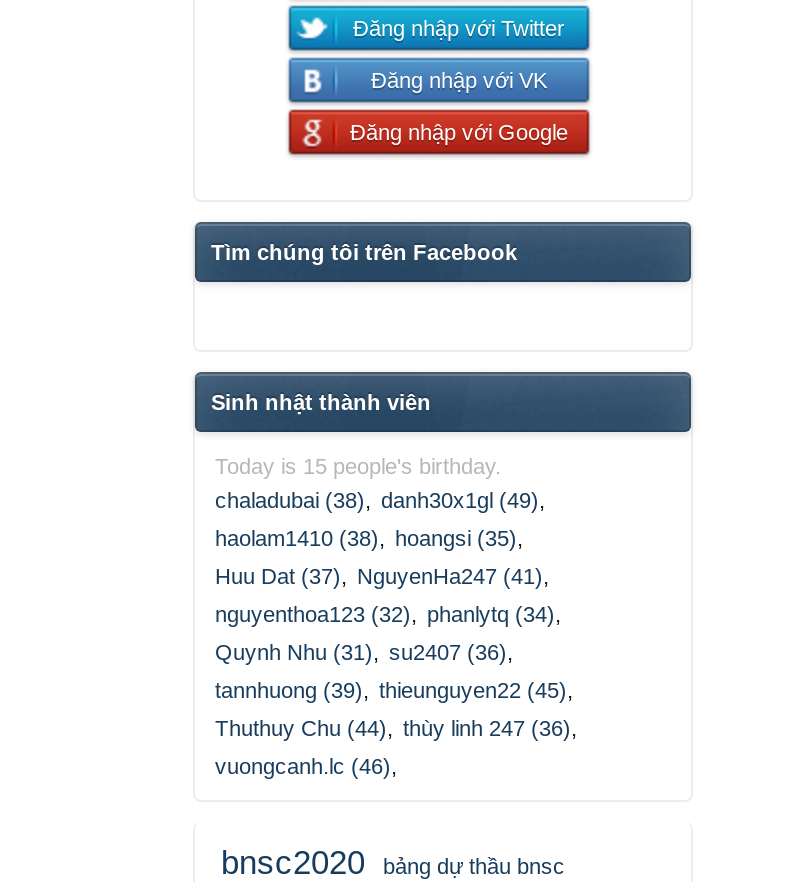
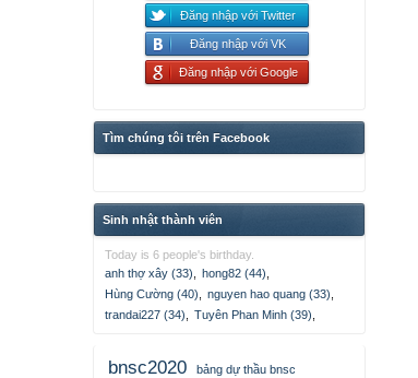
- Today is 15 people's birthday.
- chaladubai (38), danh30x1gl (49),
- haolam1410 (38), hoangsi (35),
- Huu Dat (37), NguyenHa247 (41),
- nguyenthoa123 (32), phanlytq (34),
- Quynh Nhu (31), su2407 (36),
- tannhuong (39), thieunguyen22 (45),
- Thuthuy Chu (44), thùy linh 247 (36),
- vuongcanh.lc (46),
+ Today is 6 people's birthday.
+ anh thợ xây (33), hong82 (44),
+ Hùng Cường (40), nguyen hao quang (33),
+ trandai227 (34), Tuyên Phan Minh (39),
